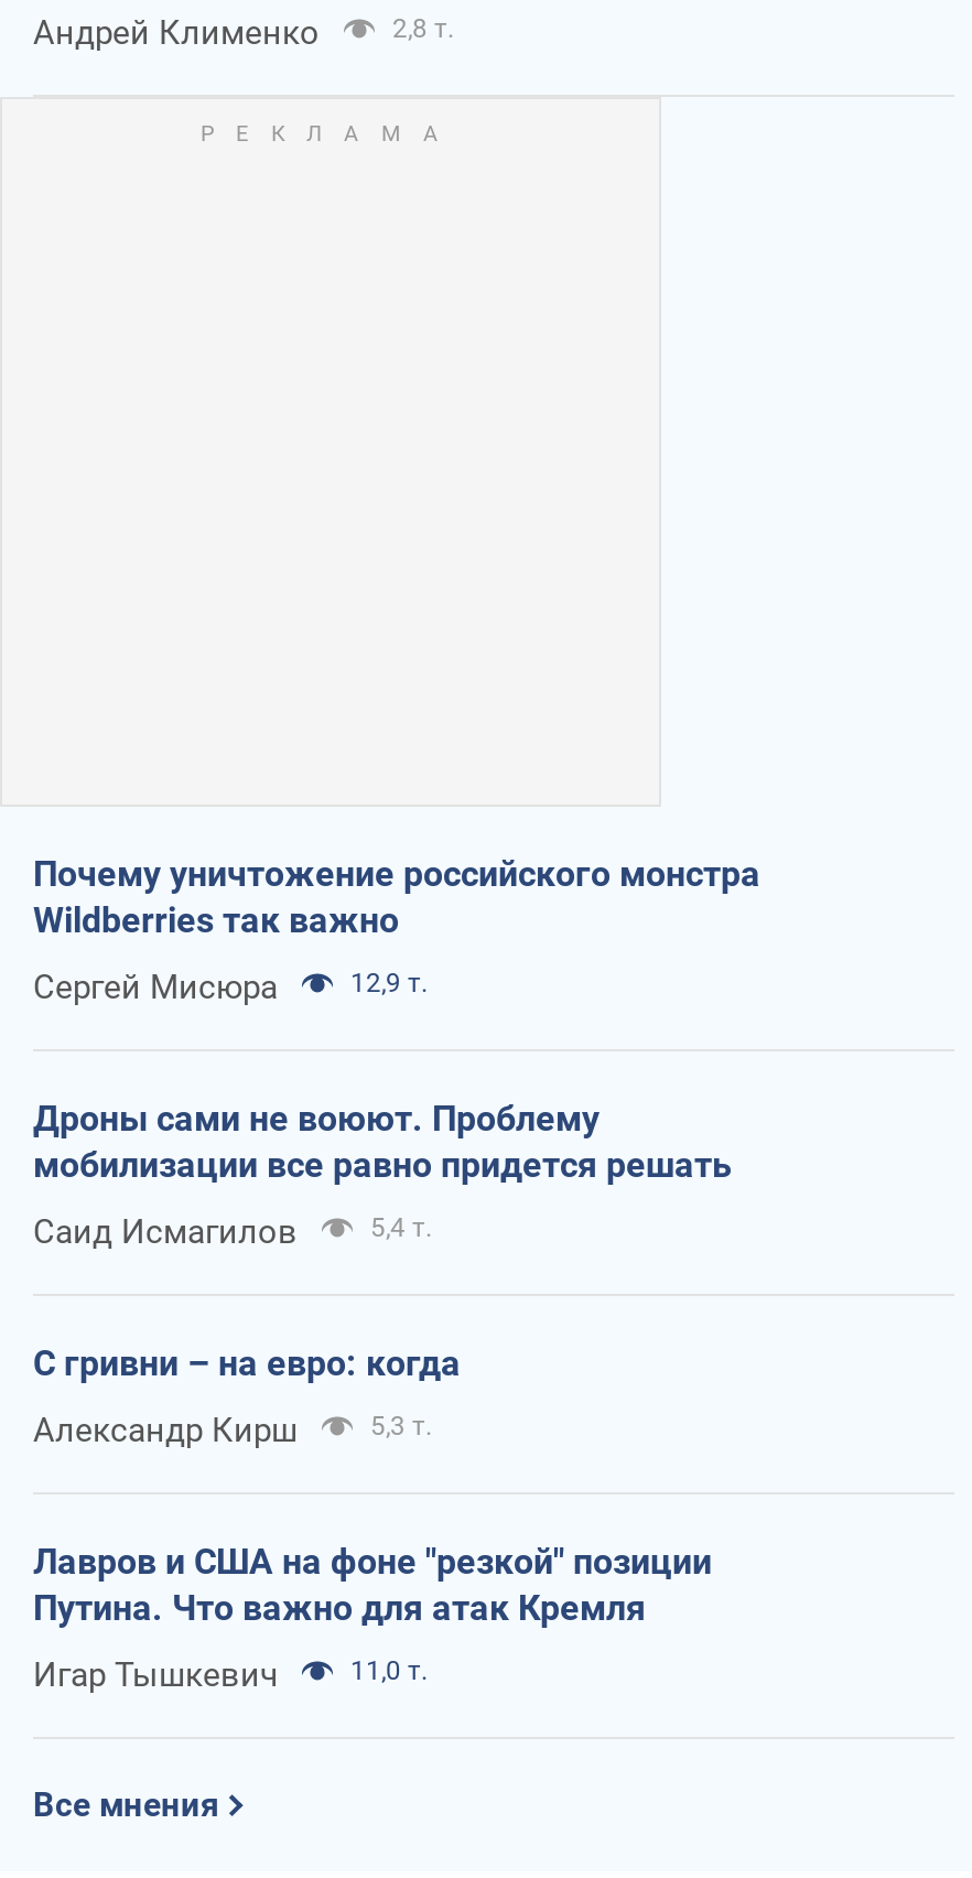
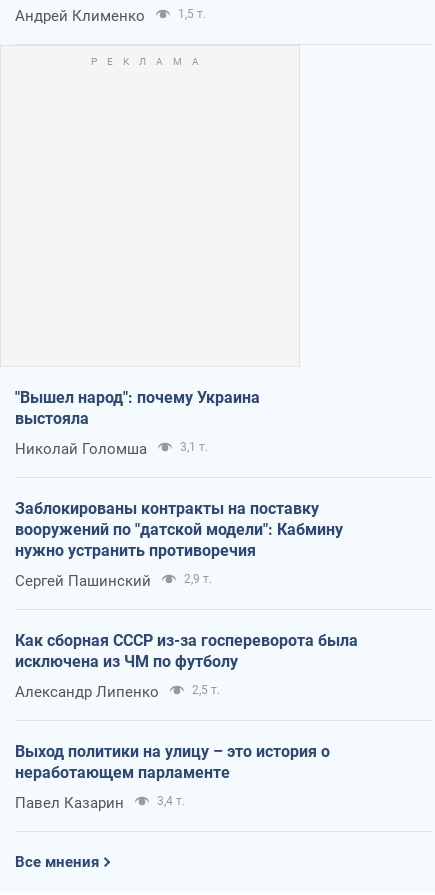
- 2,8 т.
+ 1,5 т.

- Почему уничтожение российского монстра
- Wildberries так важно
+ "Вышел народ": почему Украина
+ выстояла

- Сергей Мисюра
- 12,9 т.
+ Николай Голомша
+ 3,1 т.

- Дроны сами не воюют. Проблему
- мобилизации все равно придется решать
+ Заблокированы контракты на поставку
+ вооружений по "датской модели": Кабмину
+ нужно устранить противоречия

- Саид Исмагилов
- 5,4 т.
+ Сергей Пашинский
+ 2,9 т.

- С гривни – на евро: когда
+ Как сборная СССР из-за госпереворота была
+ исключена из ЧМ по футболу

- Александр Кирш
- 5,3 т.
+ Александр Липенко
+ 2,5 т.

- Лавров и США на фоне "резкой" позиции
- Путина. Что важно для атак Кремля
+ Выход политики на улицу – это история о
+ неработающем парламенте

- Игар Тышкевич
- 11,0 т.
+ Павел Казарин
+ 3,4 т.
